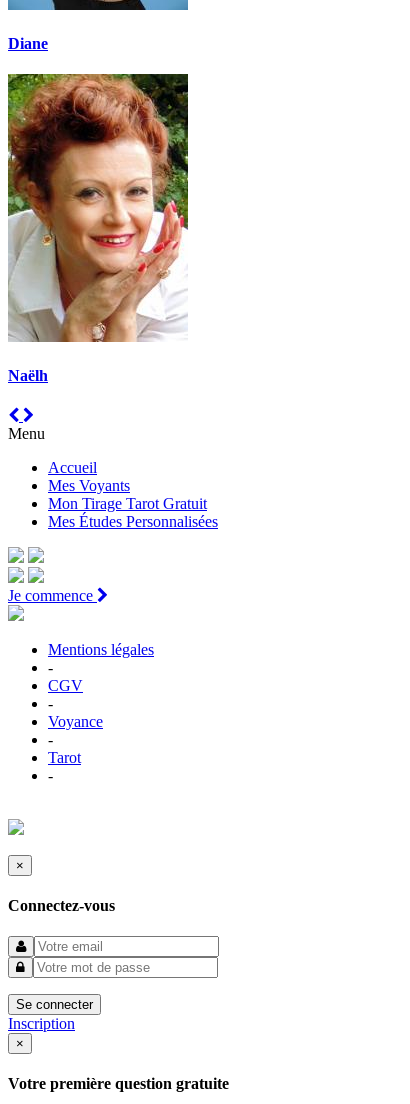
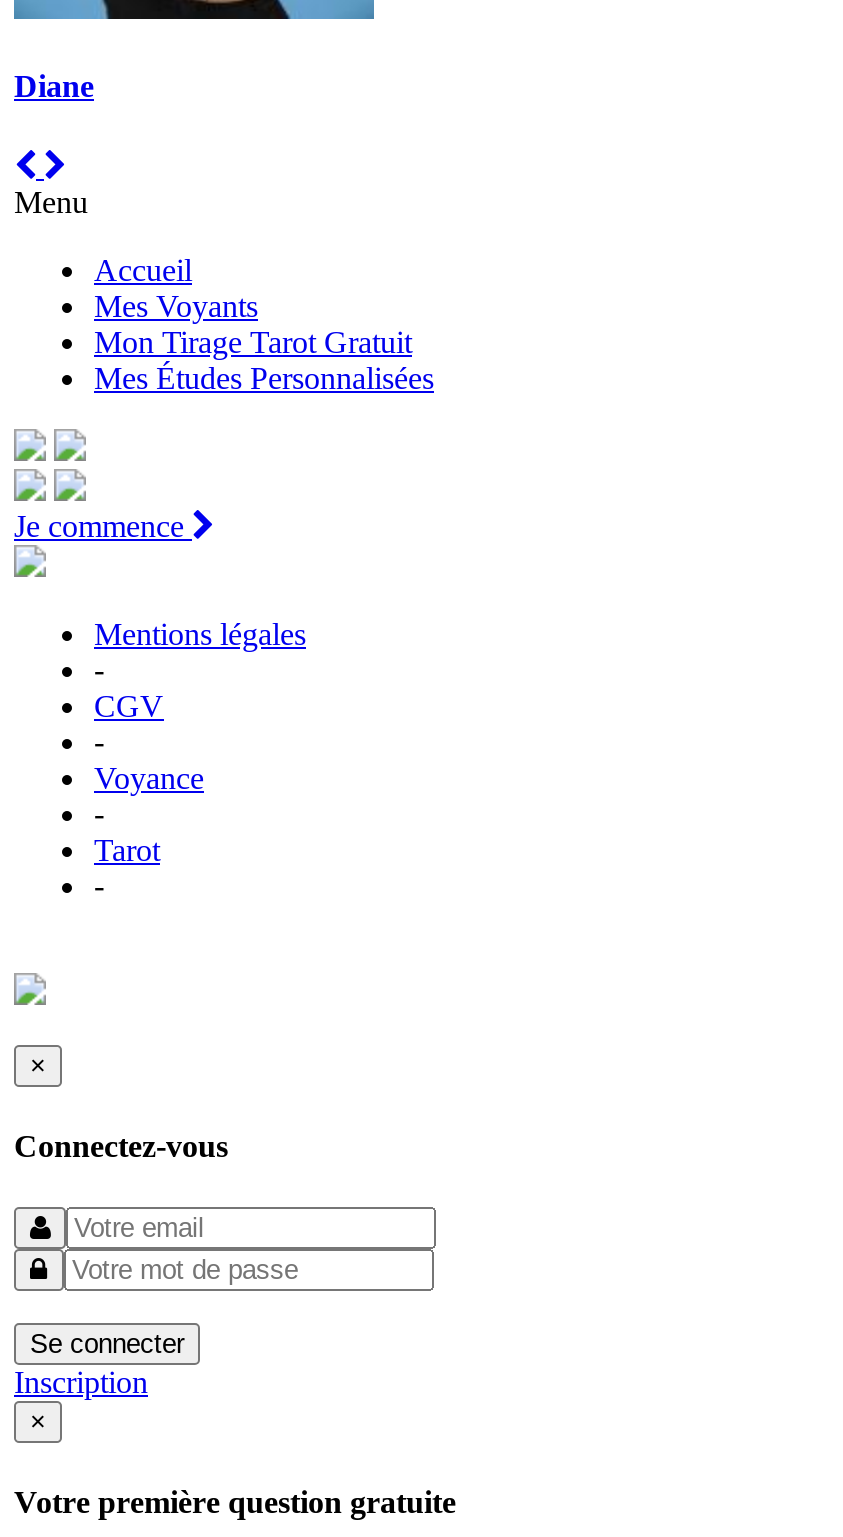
- [image]
- Naëlh
